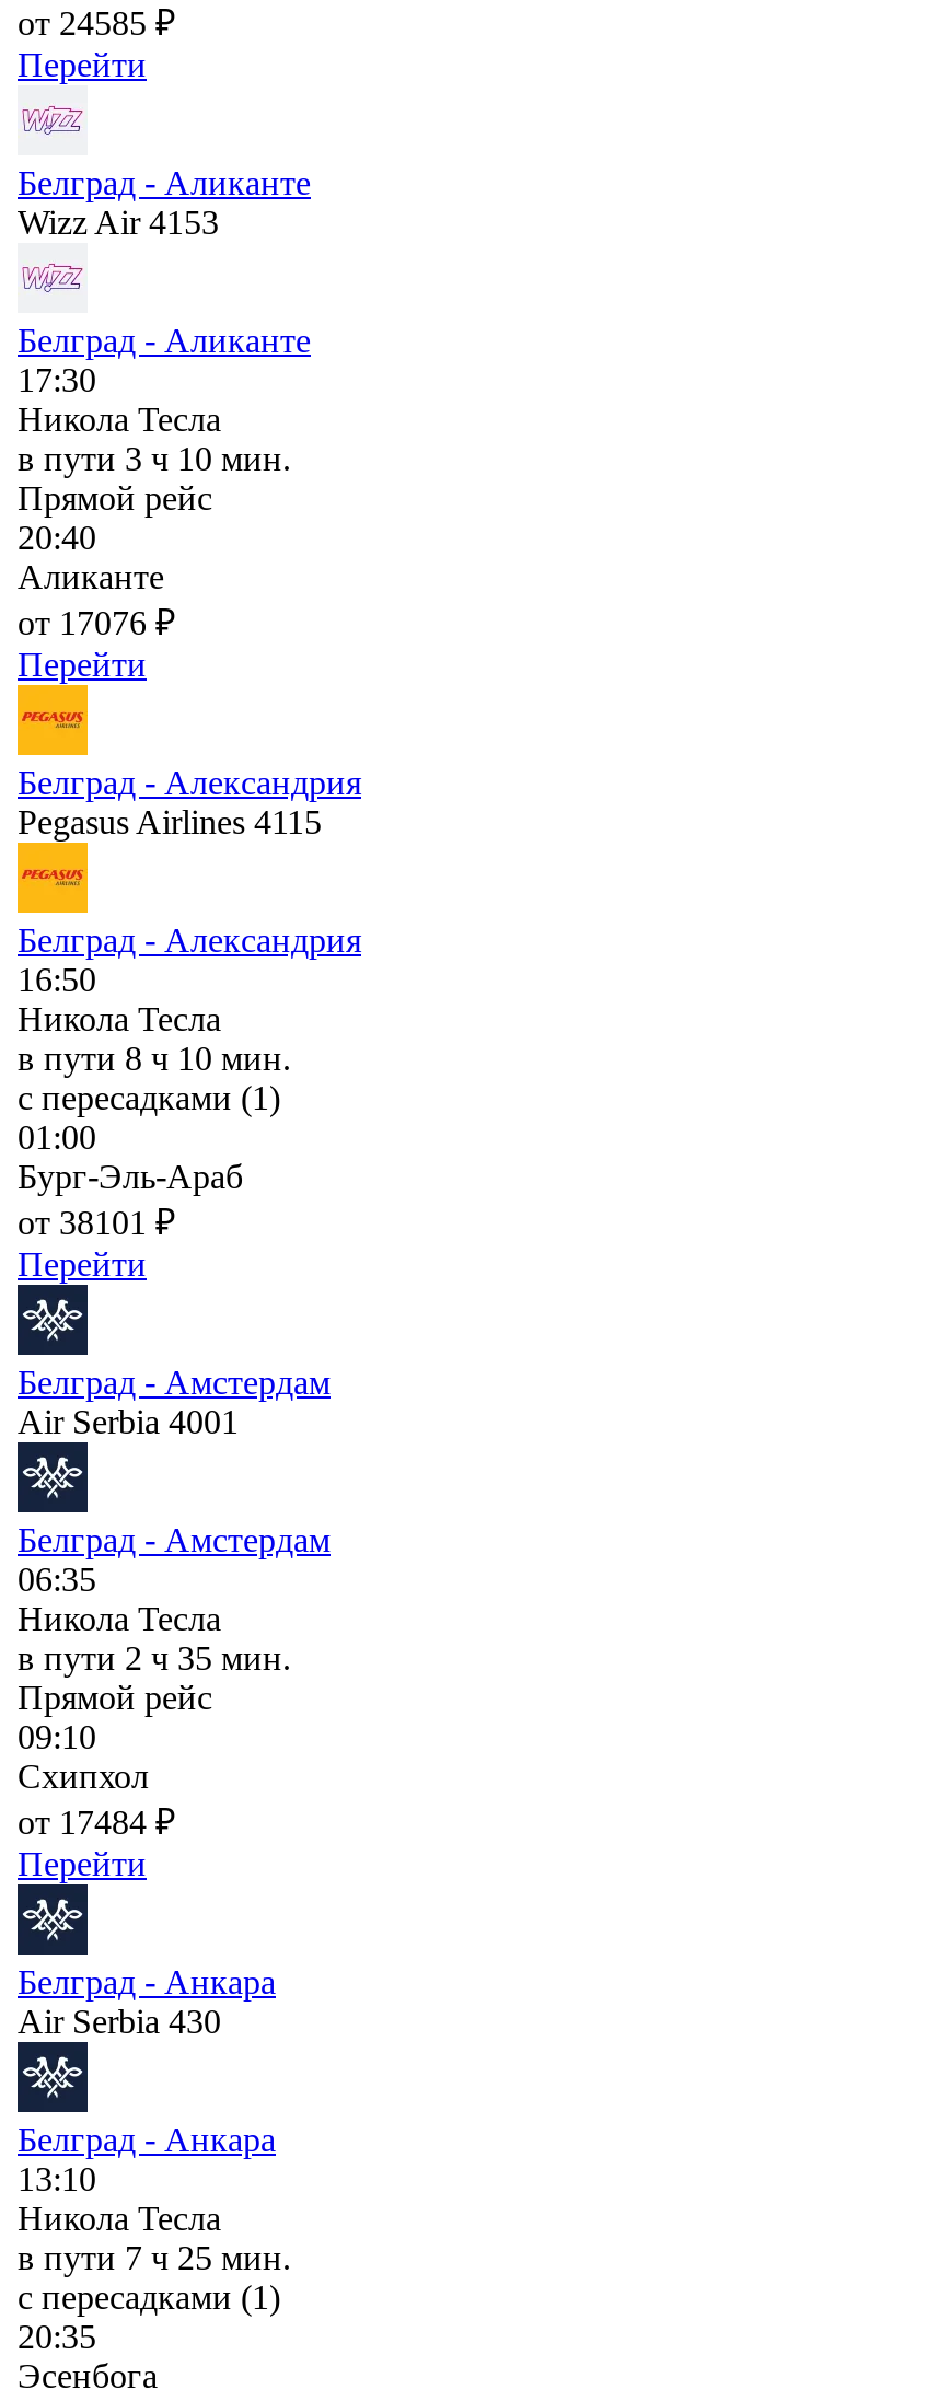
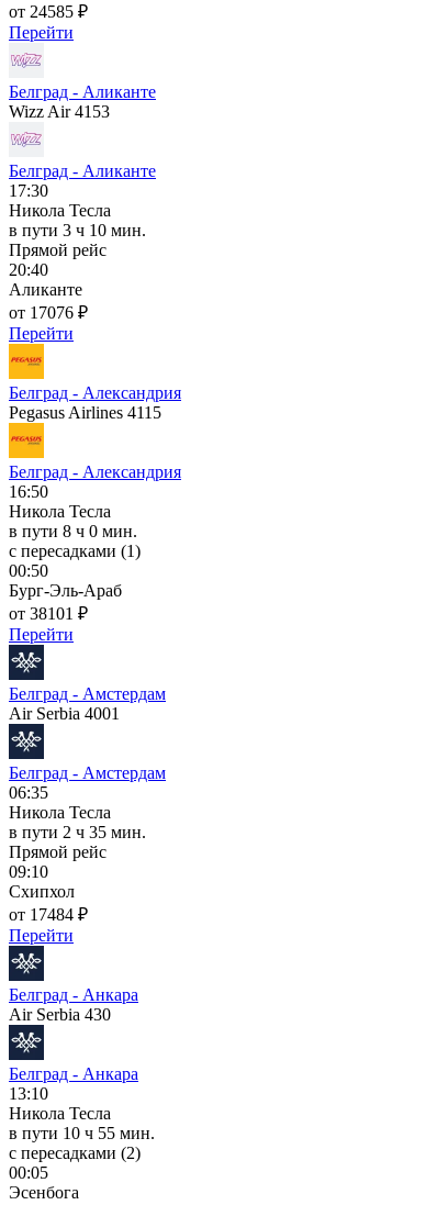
- в пути 8 ч 10 мин.
+ в пути 8 ч 0 мин.

- 01:00
+ 00:50

- в пути 7 ч 25 мин.
+ в пути 10 ч 55 мин.

- с пересадками (1)
+ с пересадками (2)

- 20:35
+ 00:05
